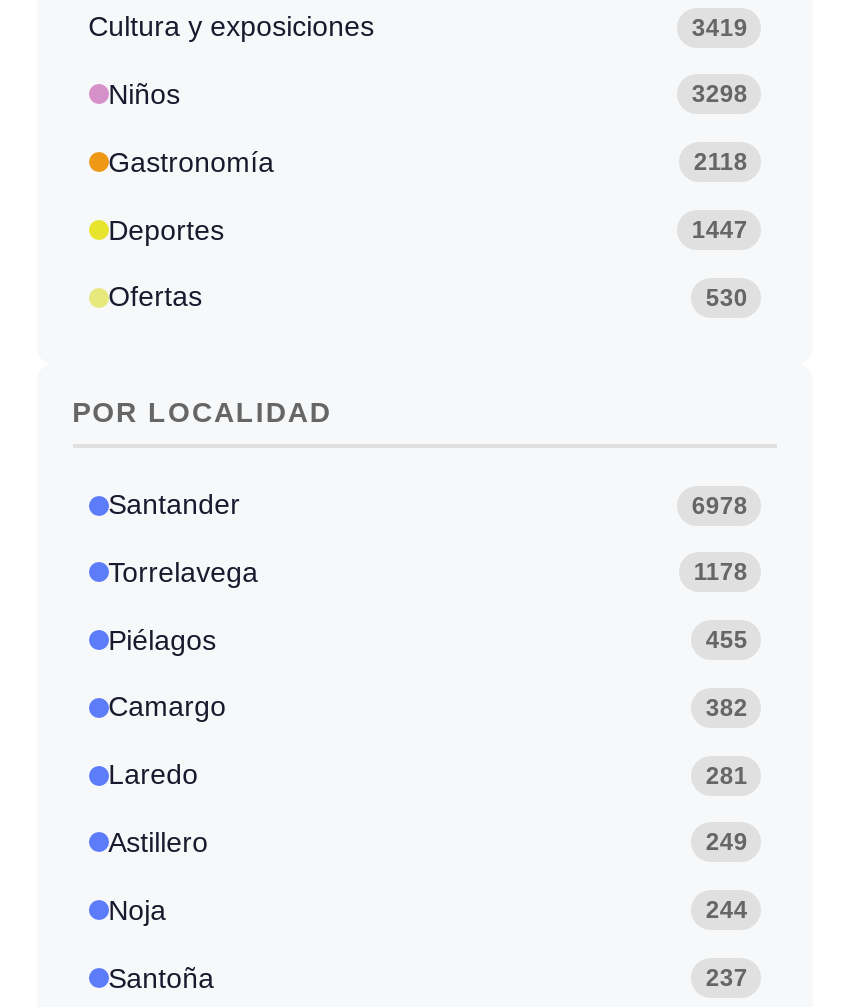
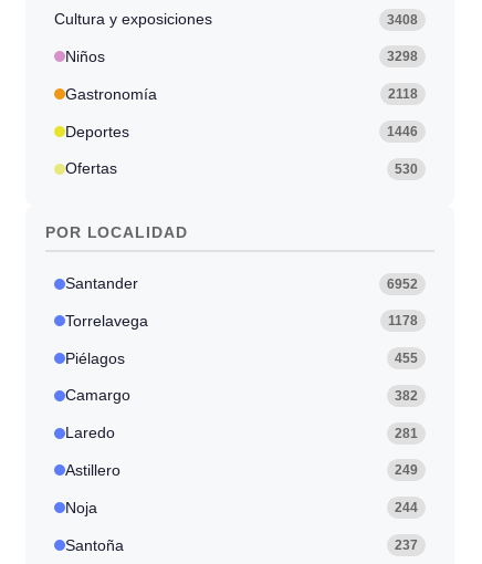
- 3419
+ 3408

- 1447
+ 1446

- 6978
+ 6952
